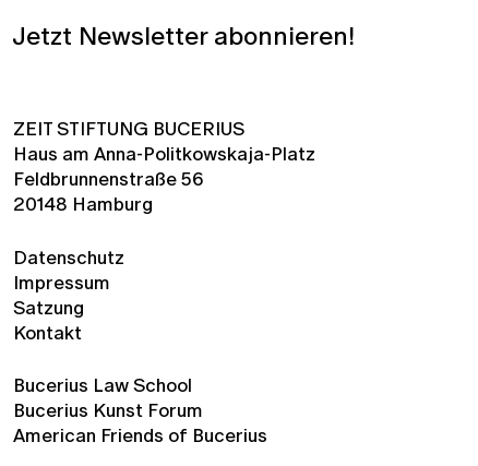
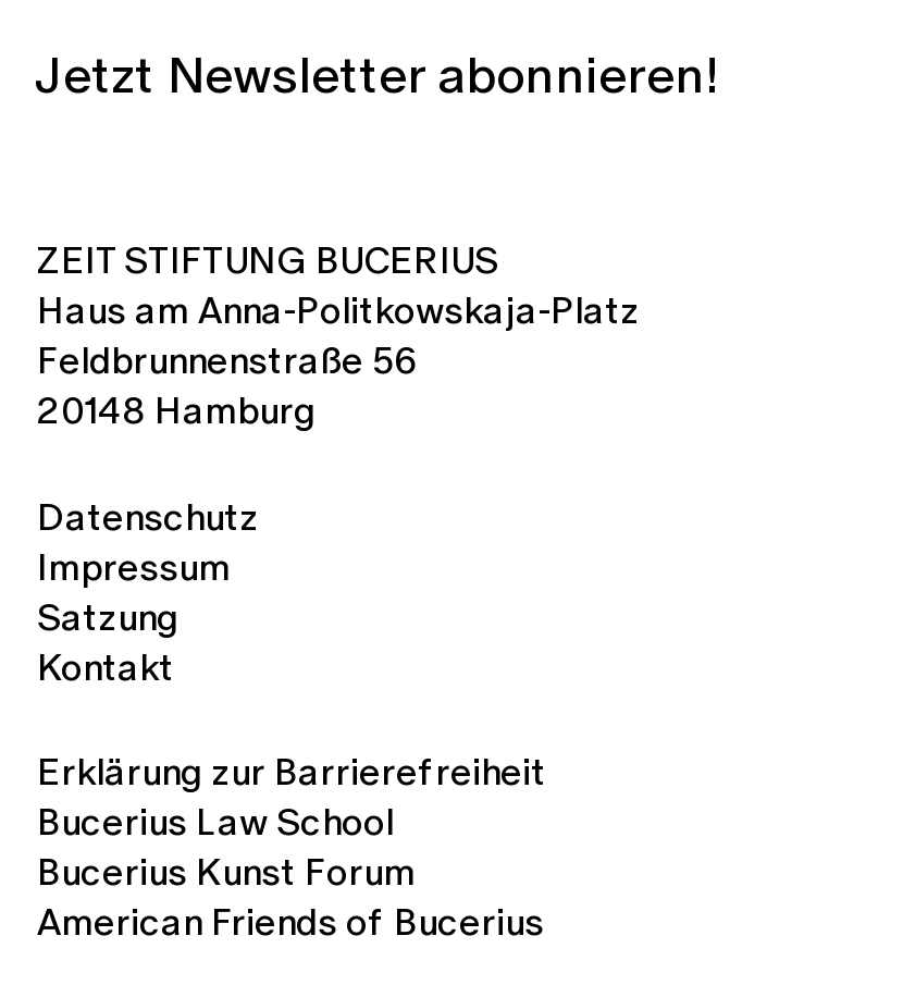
+ Erklärung zur Barrierefreiheit
